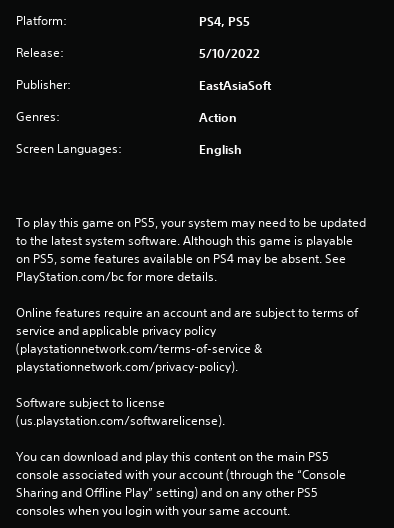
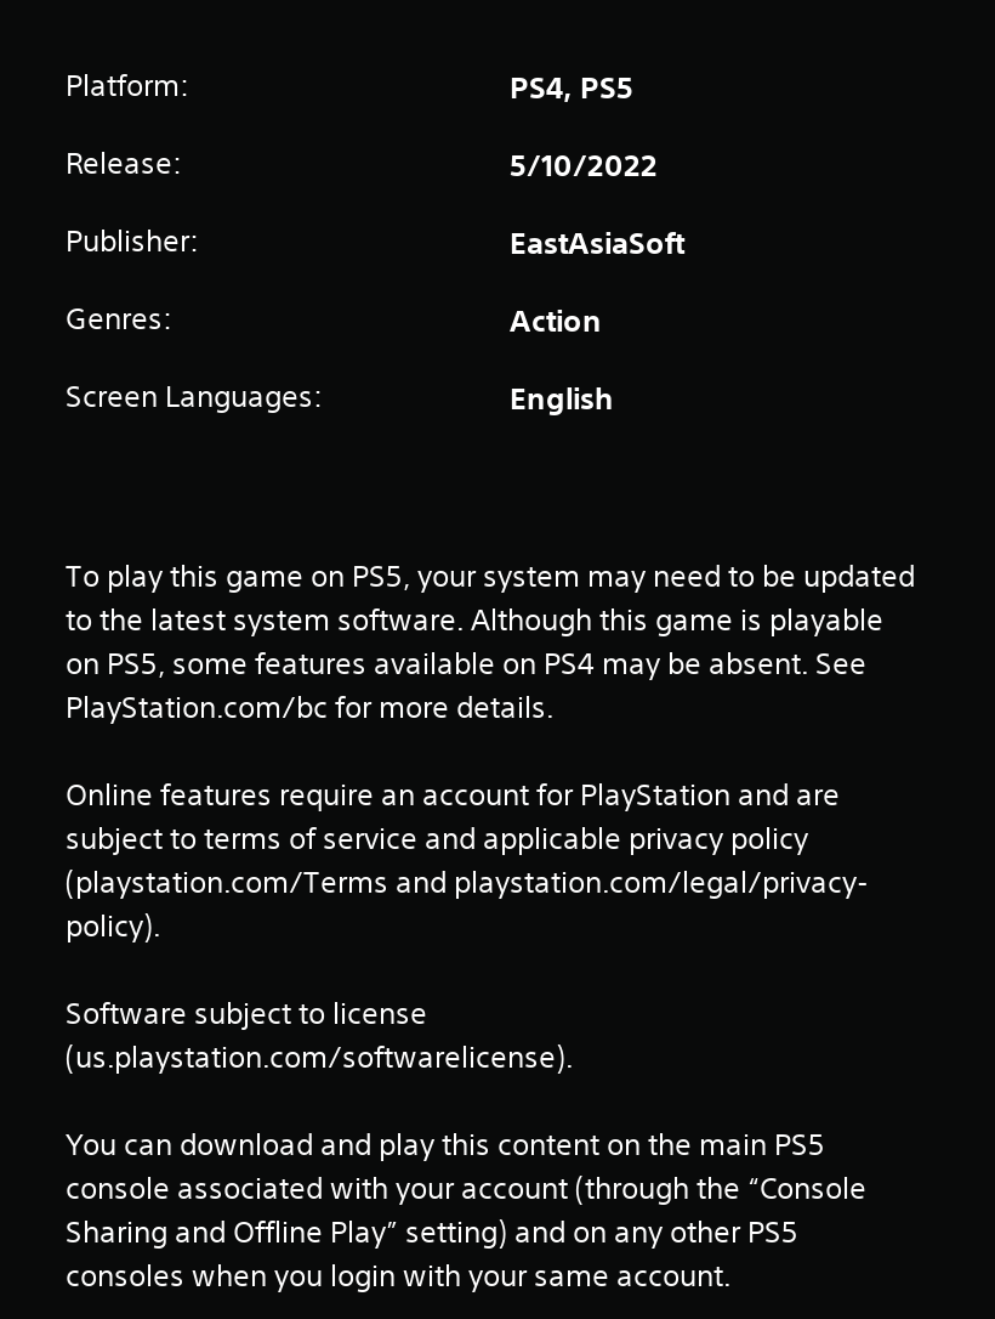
- Online features require an account and are subject to terms of
- service and applicable privacy policy
- (playstationnetwork.com/terms-of-service &
- playstationnetwork.com/privacy-policy).
+ Online features require an account for PlayStation and are
+ subject to terms of service and applicable privacy policy
+ (playstation.com/Terms and playstation.com/legal/privacy-
+ policy).
